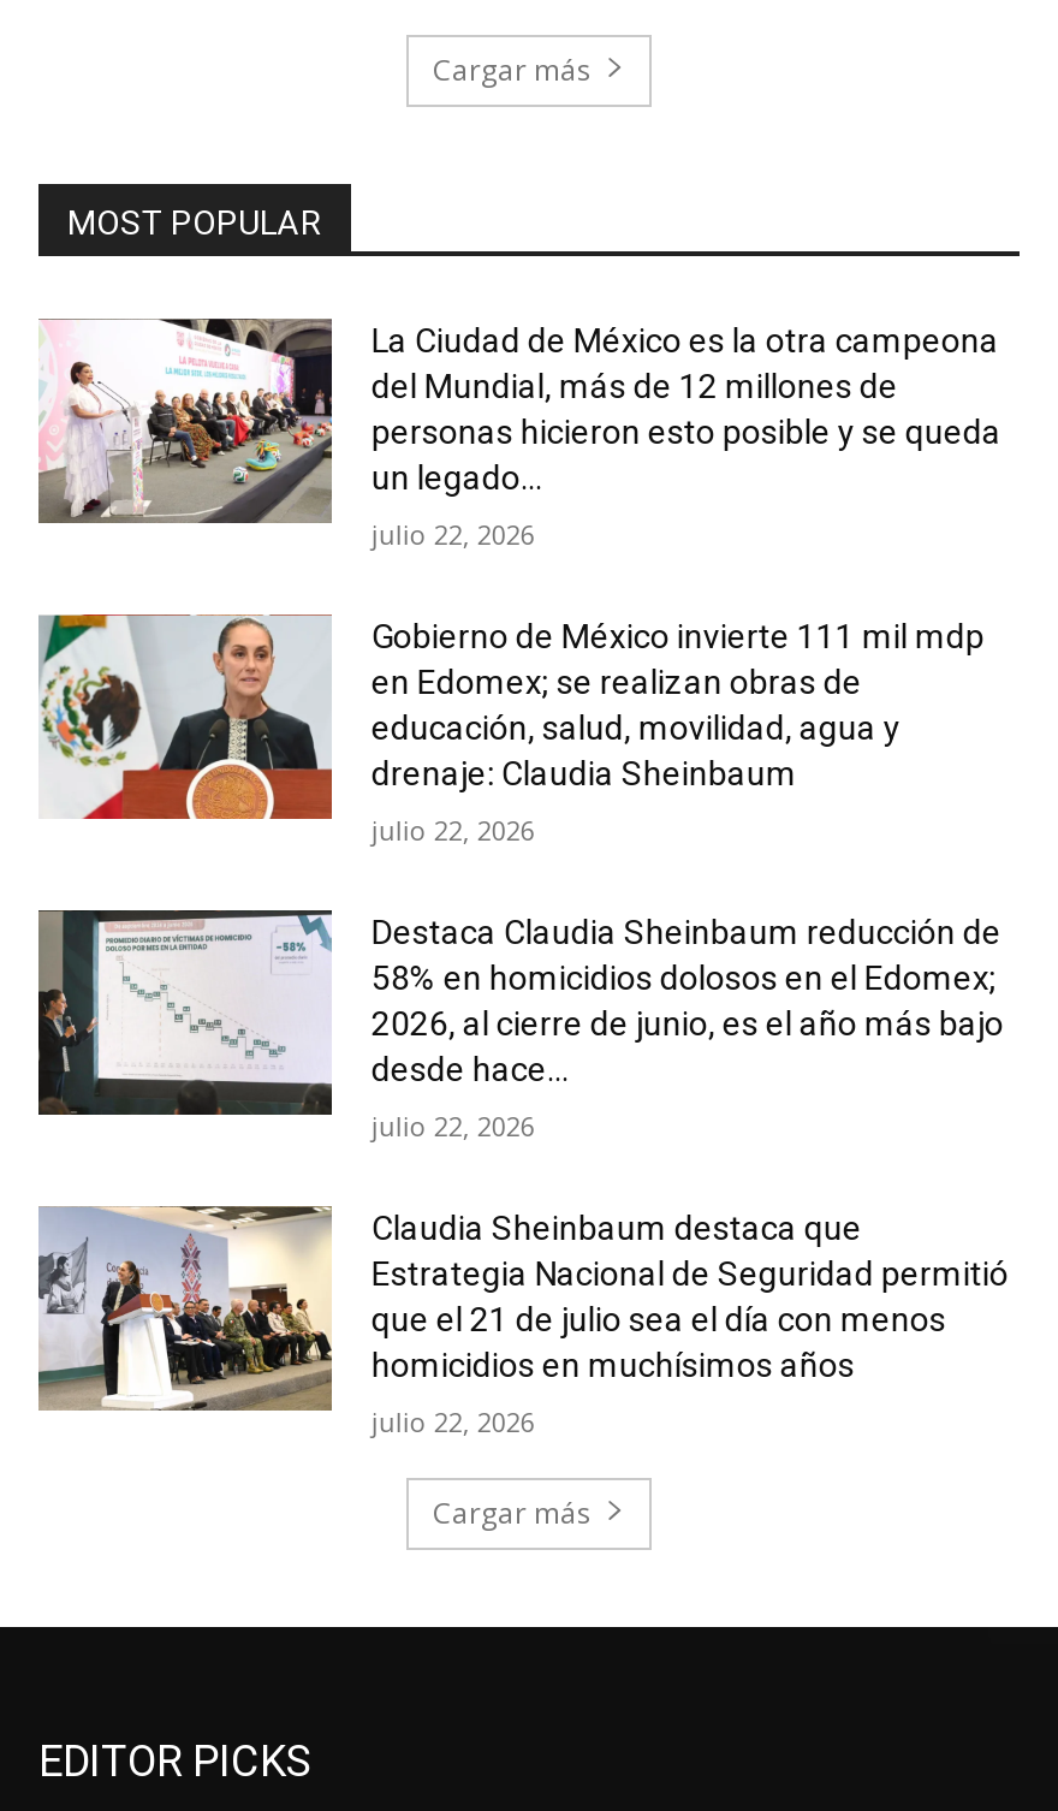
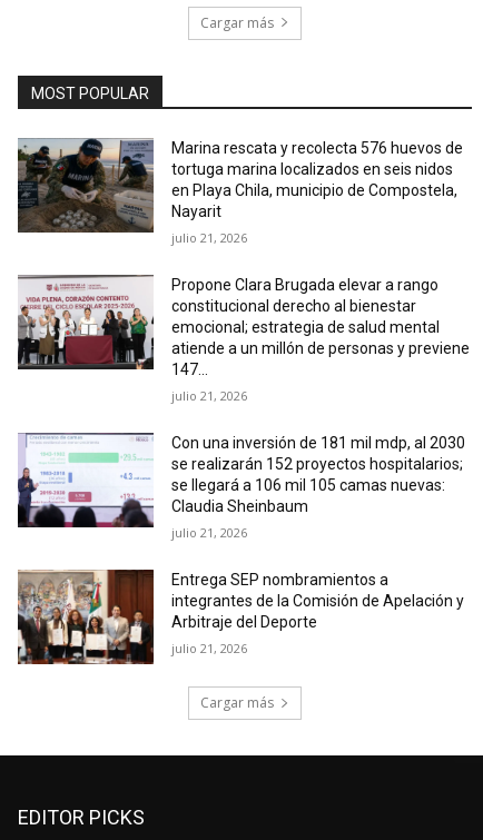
- [image]
- La Ciudad de México es la otra campeona
- del Mundial, más de 12 millones de
- personas hicieron esto posible y se queda
- un legado...
+ [image]
+ Marina rescata y recolecta 576 huevos de
+ tortuga marina localizados en seis nidos
+ en Playa Chila, municipio de Compostela,
+ Nayarit

- julio 22, 2026
+ julio 21, 2026

- [image]
- Gobierno de México invierte 111 mil mdp
- en Edomex; se realizan obras de
- educación, salud, movilidad, agua y
- drenaje: Claudia Sheinbaum
+ [image]
+ Propone Clara Brugada elevar a rango
+ constitucional derecho al bienestar
+ emocional; estrategia de salud mental
+ atiende a un millón de personas y previene
+ 147...

- julio 22, 2026
+ julio 21, 2026

- [image]
- Destaca Claudia Sheinbaum reducción de
- 58% en homicidios dolosos en el Edomex;
- 2026, al cierre de junio, es el año más bajo
- desde hace...
+ [image]
+ Con una inversión de 181 mil mdp, al 2030
+ se realizarán 152 proyectos hospitalarios;
+ se llegará a 106 mil 105 camas nuevas:
+ Claudia Sheinbaum

- julio 22, 2026
+ julio 21, 2026

- [image]
- Claudia Sheinbaum destaca que
- Estrategia Nacional de Seguridad permitió
- que el 21 de julio sea el día con menos
- homicidios en muchísimos años
+ [image]
+ Entrega SEP nombramientos a
+ integrantes de la Comisión de Apelación y
+ Arbitraje del Deporte

- julio 22, 2026
+ julio 21, 2026
